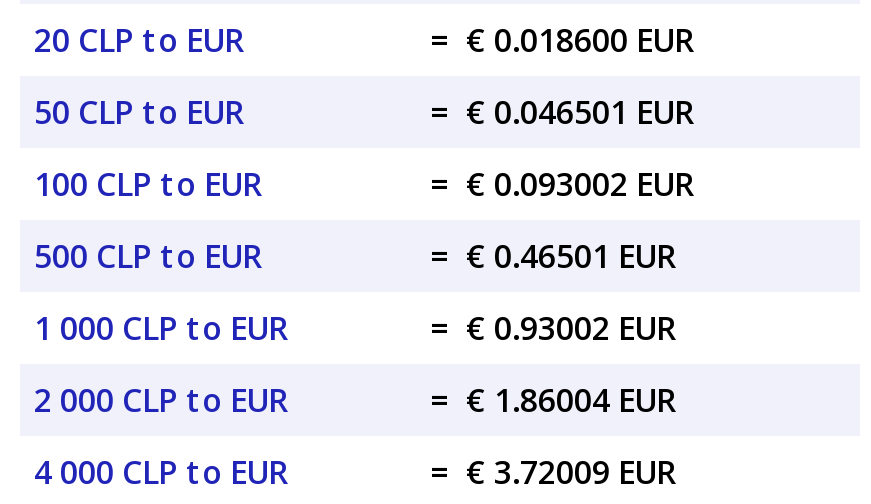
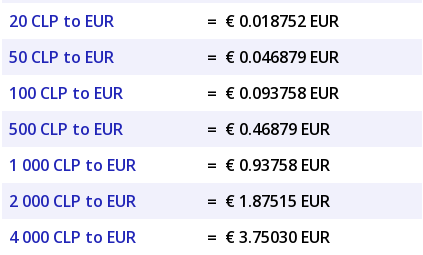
- = € 0.018600 EUR
+ = € 0.018752 EUR

- = € 0.046501 EUR
+ = € 0.046879 EUR

- = € 0.093002 EUR
+ = € 0.093758 EUR

- = € 0.46501 EUR
+ = € 0.46879 EUR

- = € 0.93002 EUR
+ = € 0.93758 EUR

- = € 1.86004 EUR
+ = € 1.87515 EUR

- = € 3.72009 EUR
+ = € 3.75030 EUR
